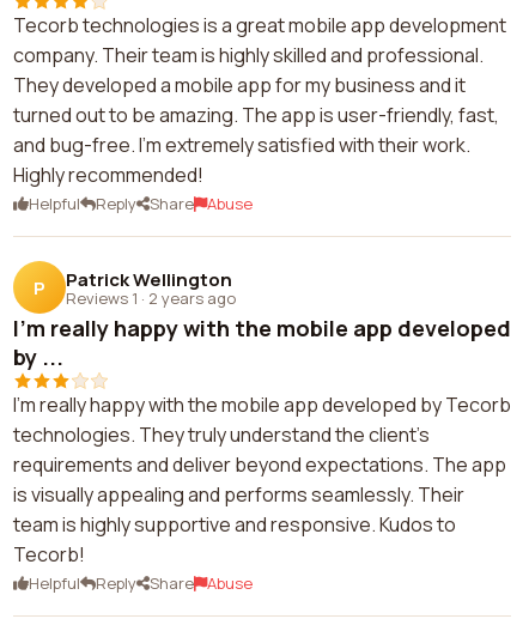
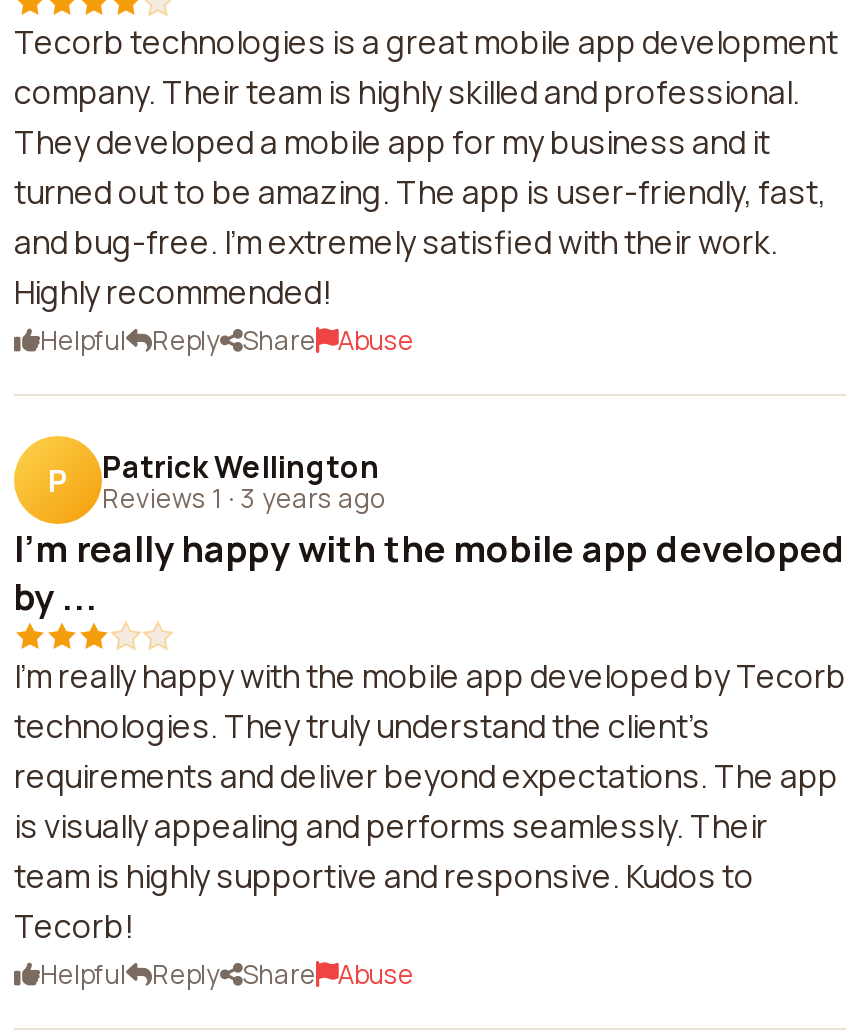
- Reviews 1·2 years ago
+ Reviews 1·3 years ago
